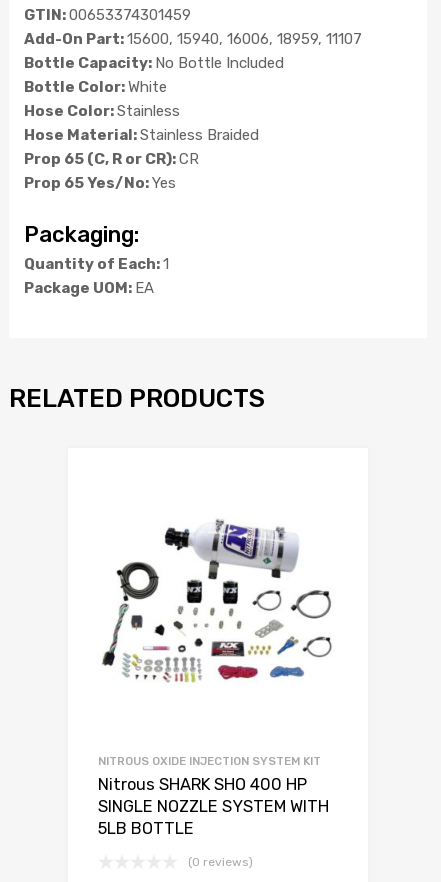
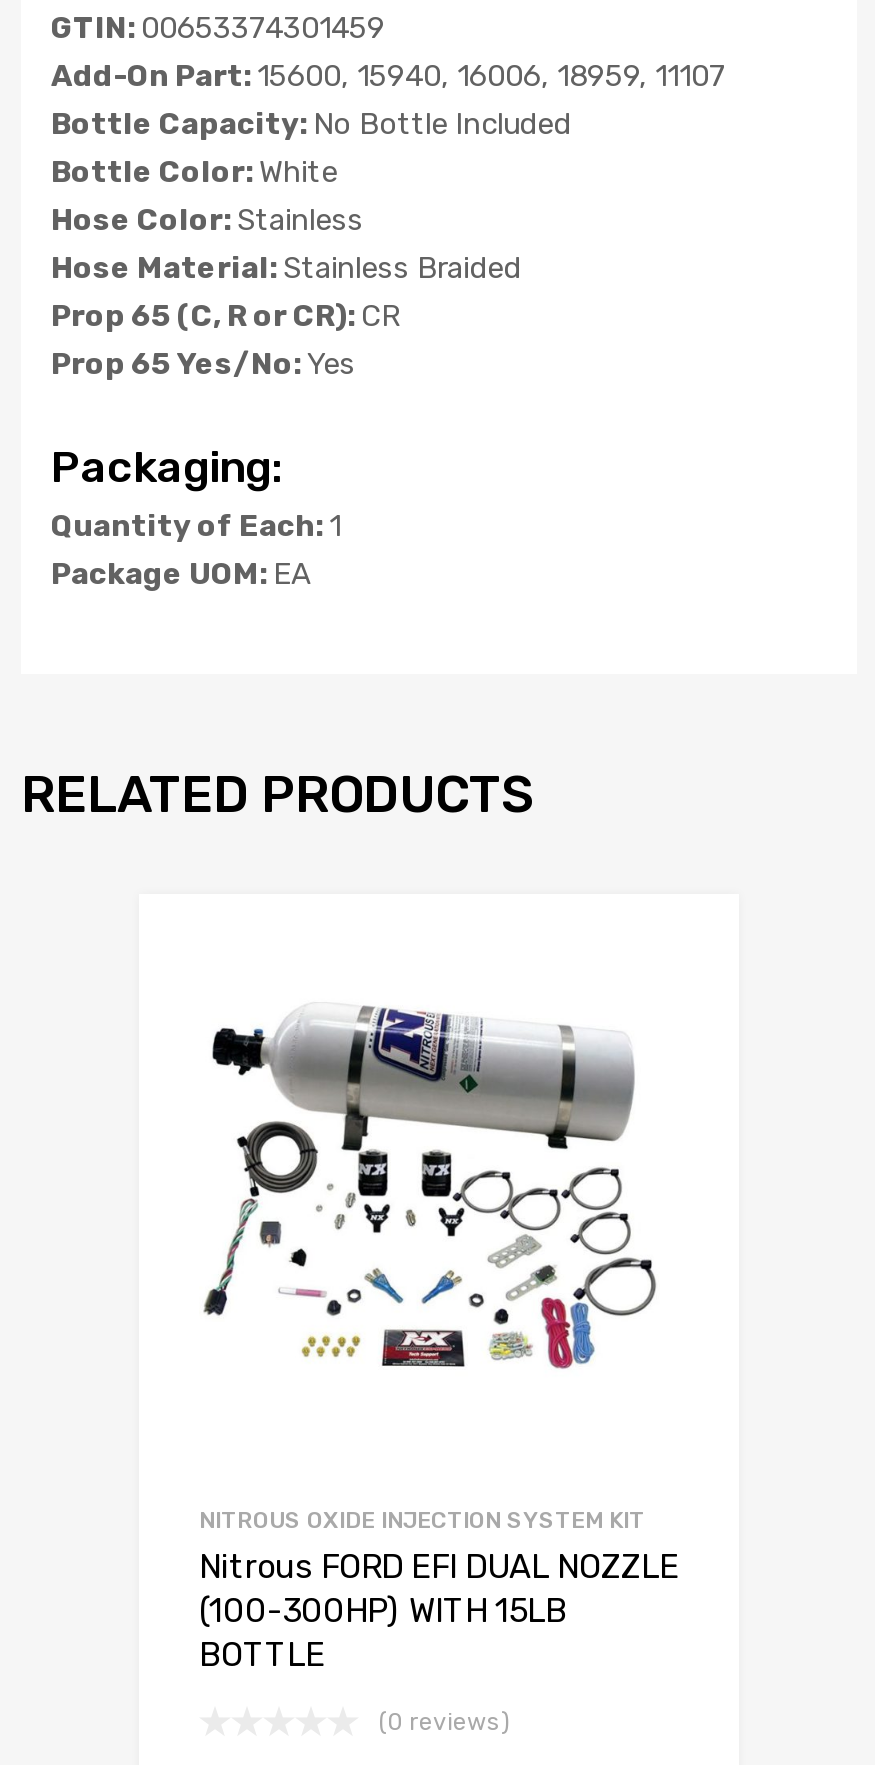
- [image]
+ [image]

- Nitrous SHARK SHO 400 HP
- SINGLE NOZZLE SYSTEM WITH
- 5LB BOTTLE
+ Nitrous FORD EFI DUAL NOZZLE
+ (100-300HP) WITH 15LB
+ BOTTLE
